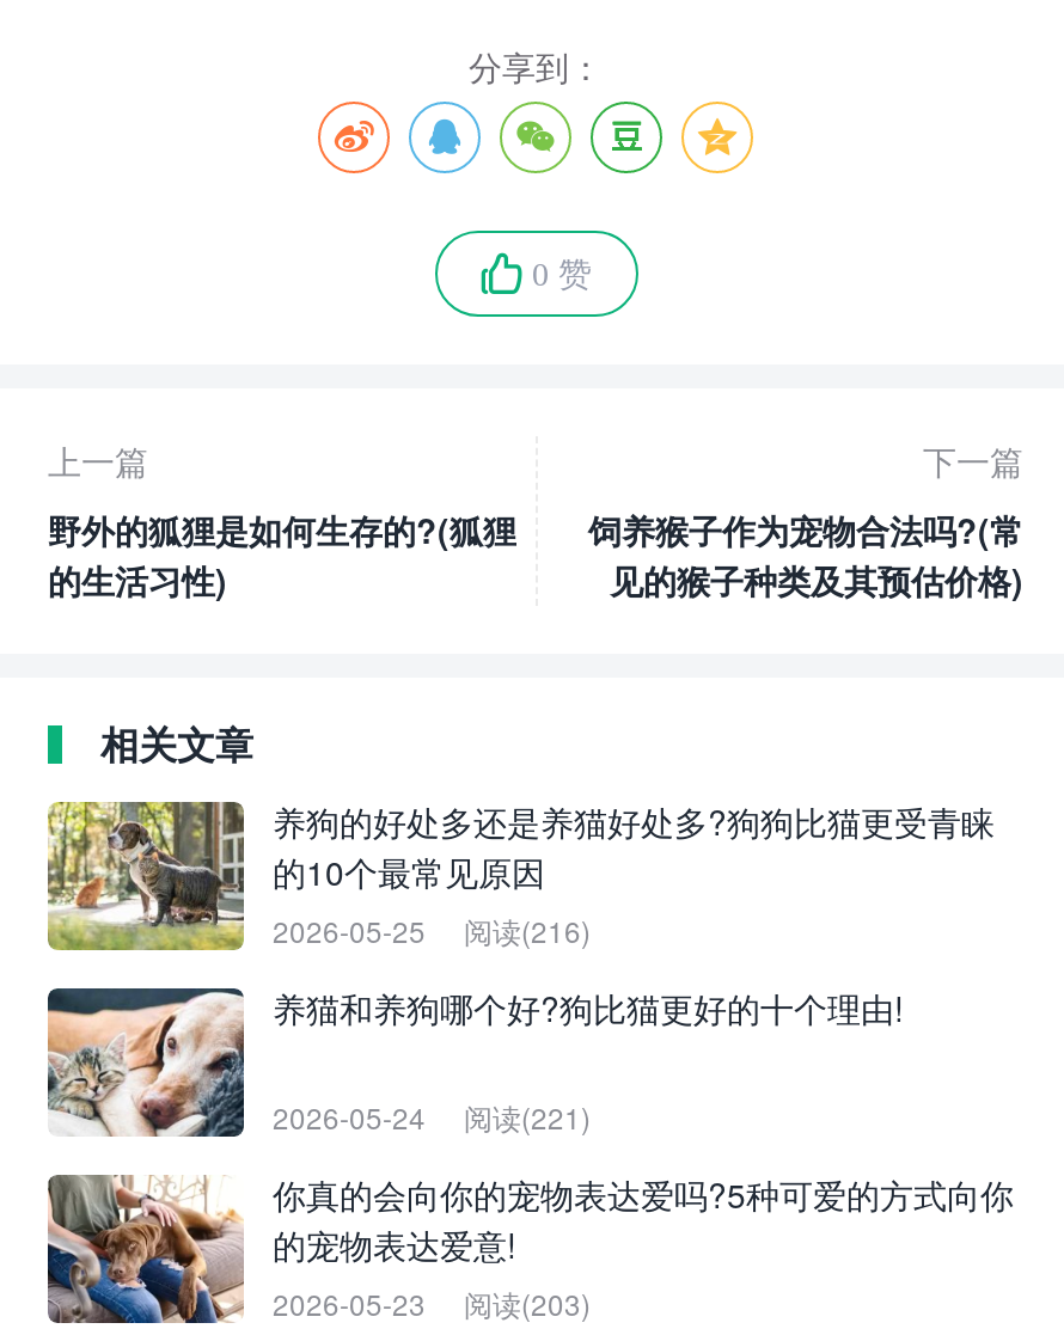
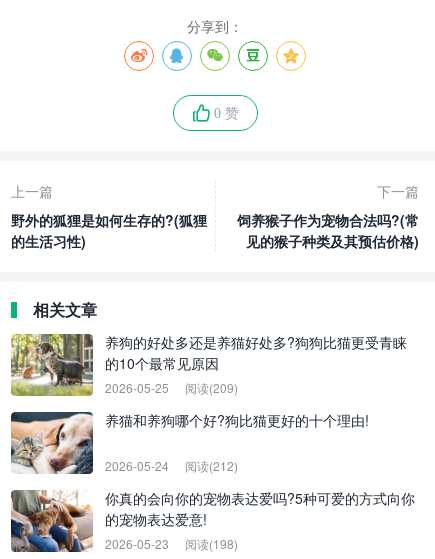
- 2026-05-25 阅读(216)
+ 2026-05-25 阅读(209)

- 2026-05-24 阅读(221)
+ 2026-05-24 阅读(212)

- 2026-05-23 阅读(203)
+ 2026-05-23 阅读(198)
